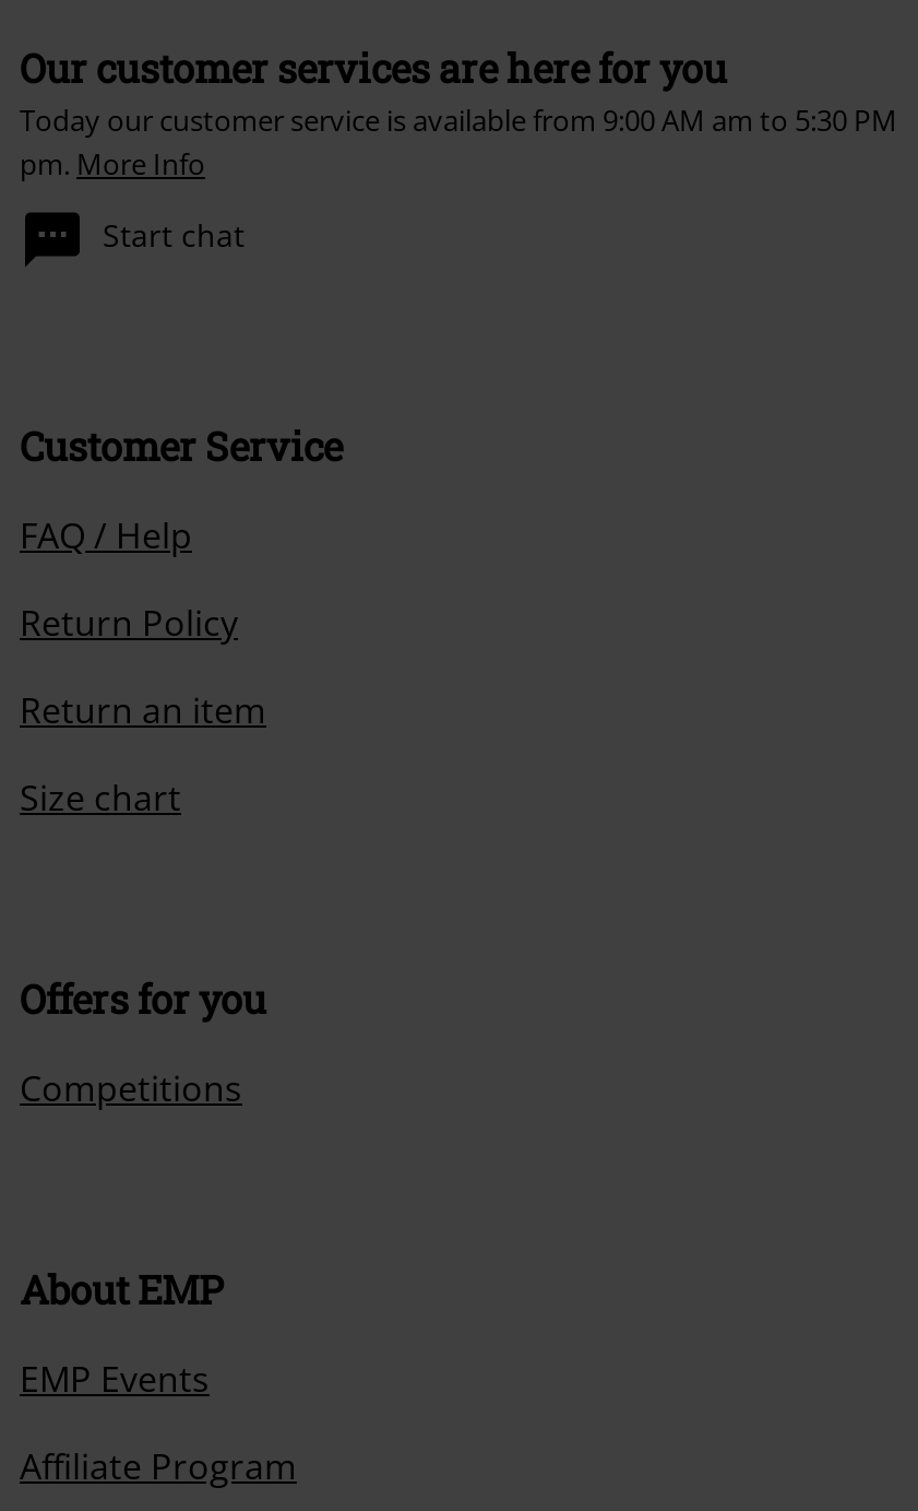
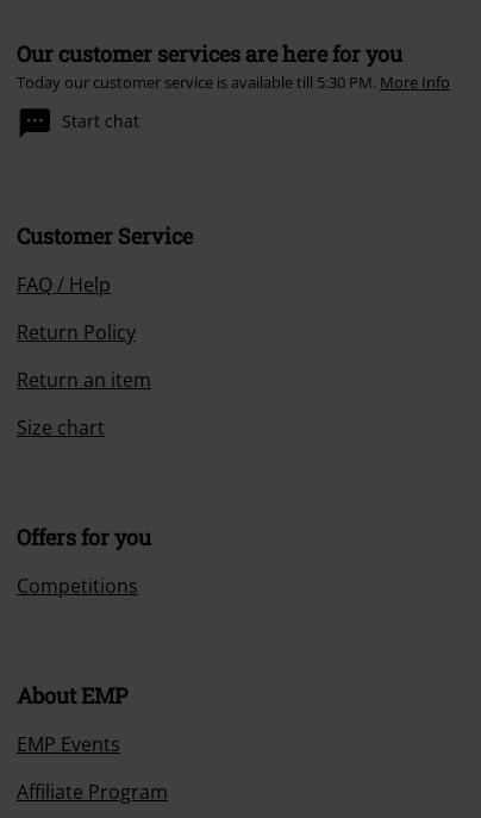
- Today our customer service is available from 9:00 AM am to 5:30 PM
- pm. More Info
+ Today our customer service is available till 5:30 PM. More Info
